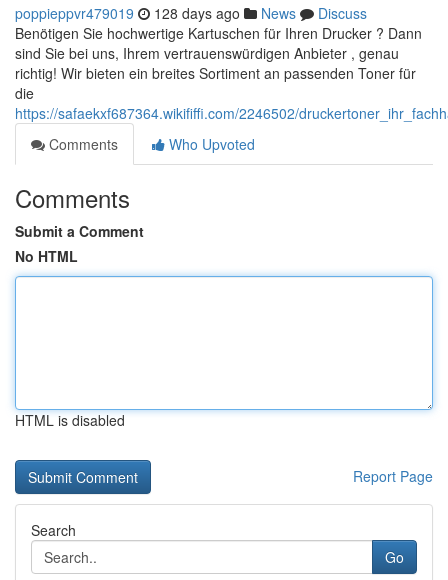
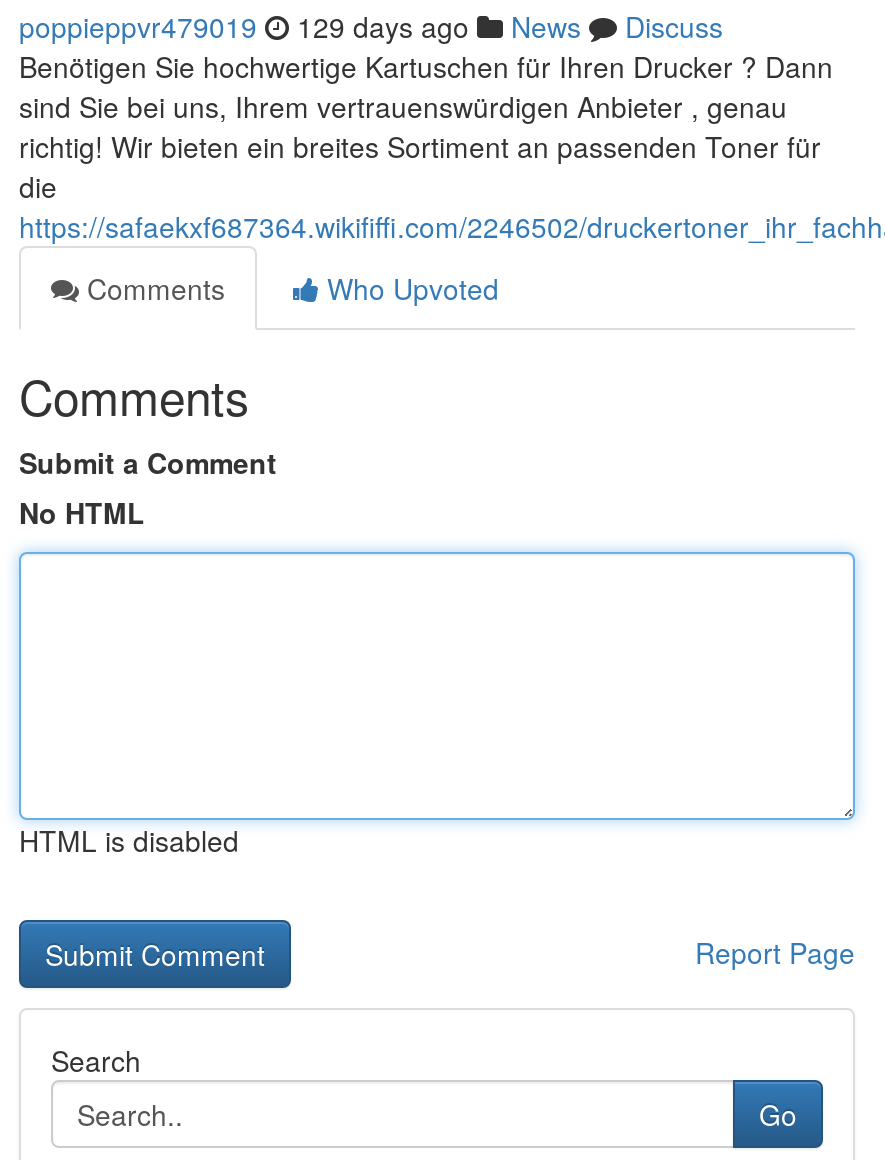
- poppieppvr479019 128 days ago News Discuss
+ poppieppvr479019 129 days ago News Discuss
